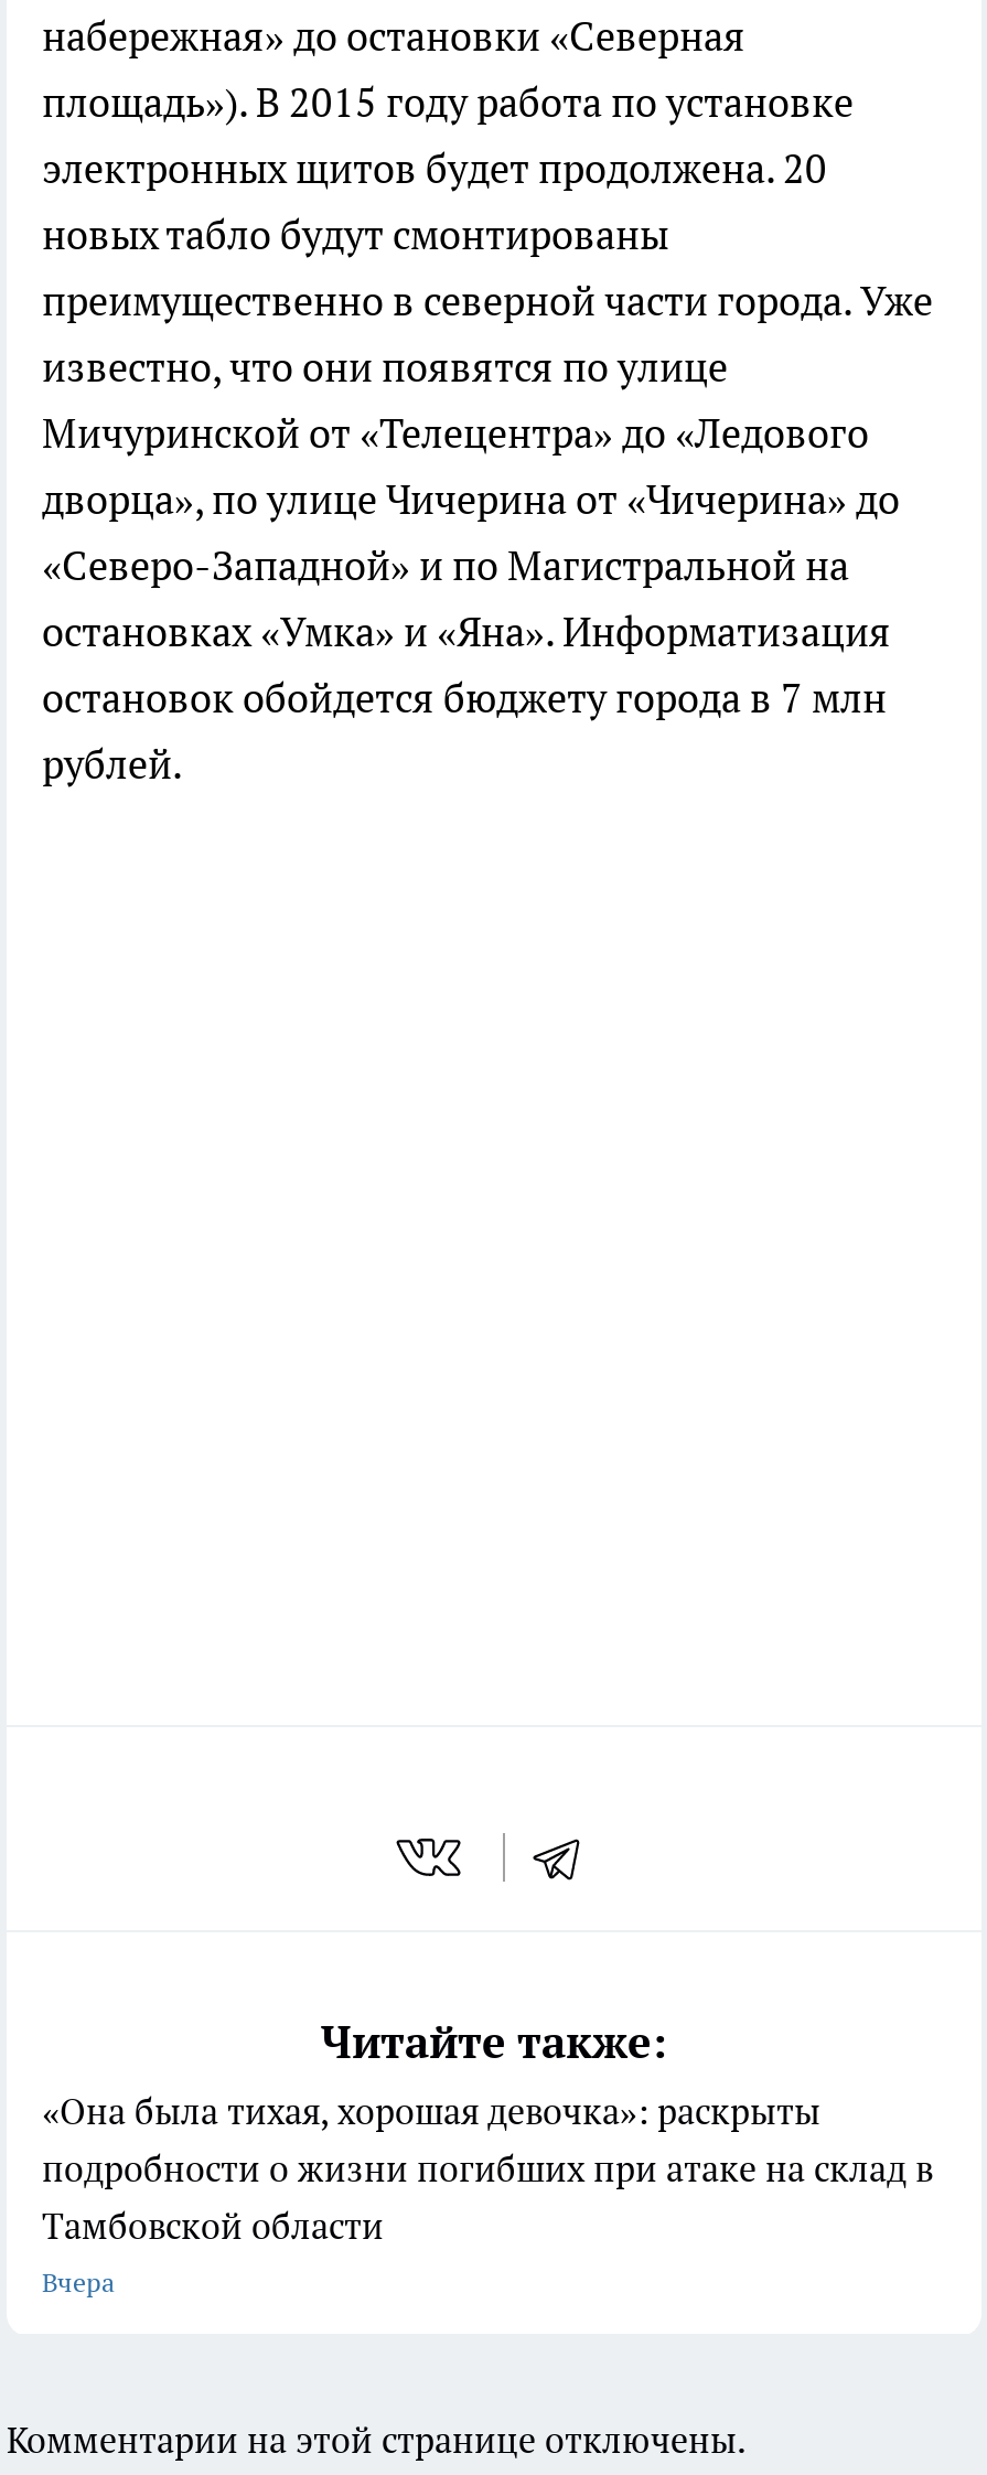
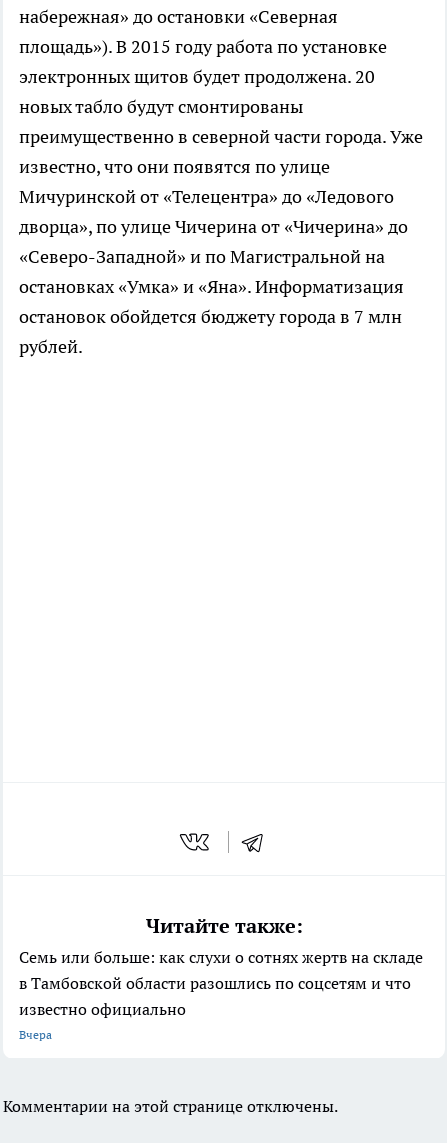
- «Она была тихая, хорошая девочка»: раскрыты
- подробности о жизни погибших при атаке на склад в
- Тамбовской области
+ Семь или больше: как слухи о сотнях жертв на складе
+ в Тамбовской области разошлись по соцсетям и что
+ известно официально
